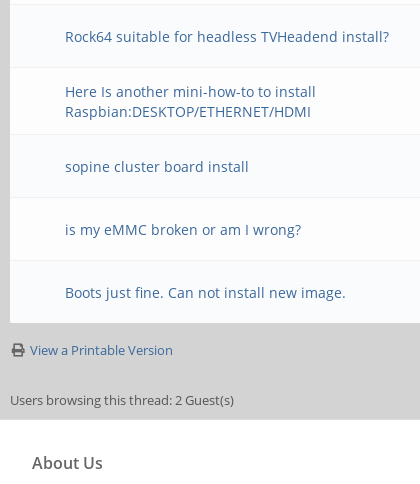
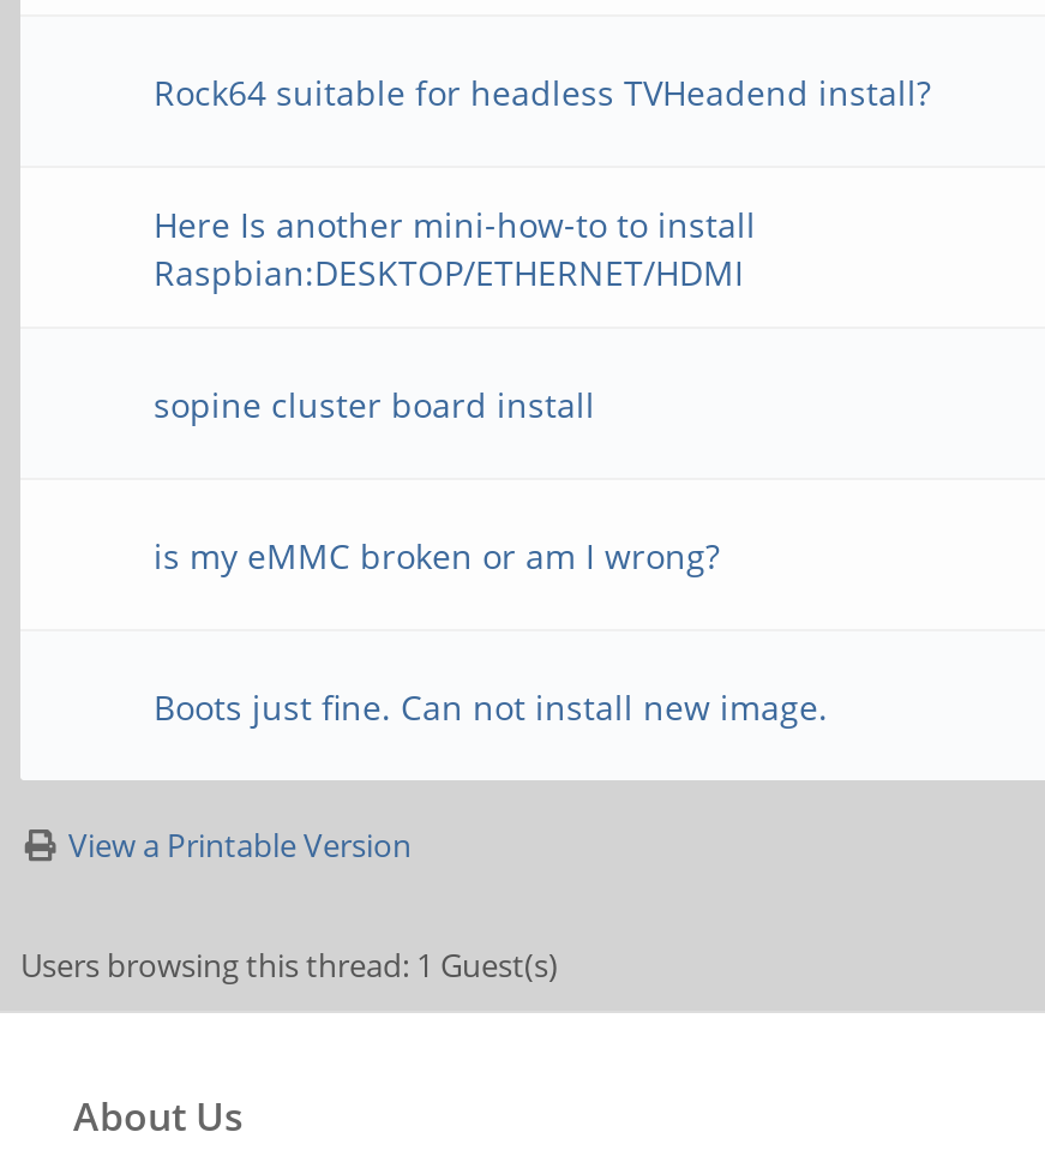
- Users browsing this thread: 2 Guest(s)
+ Users browsing this thread: 1 Guest(s)
